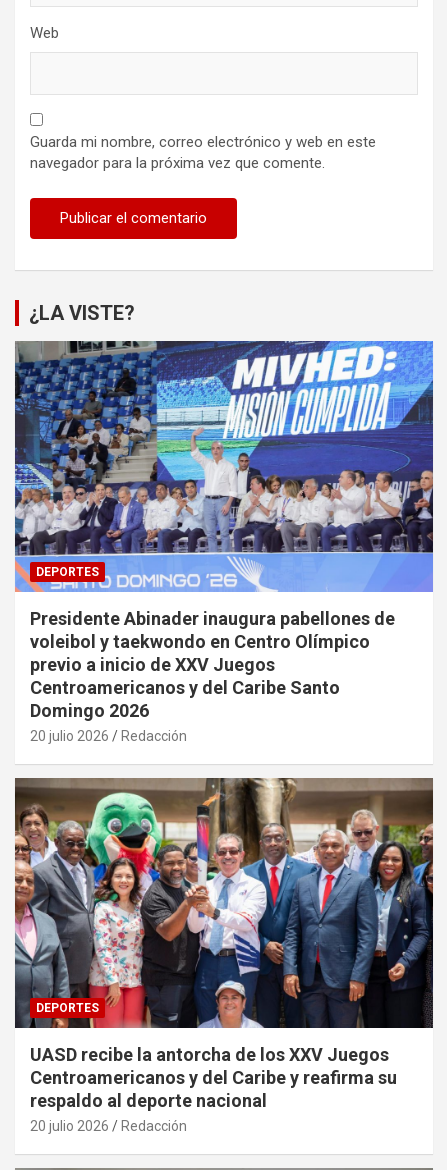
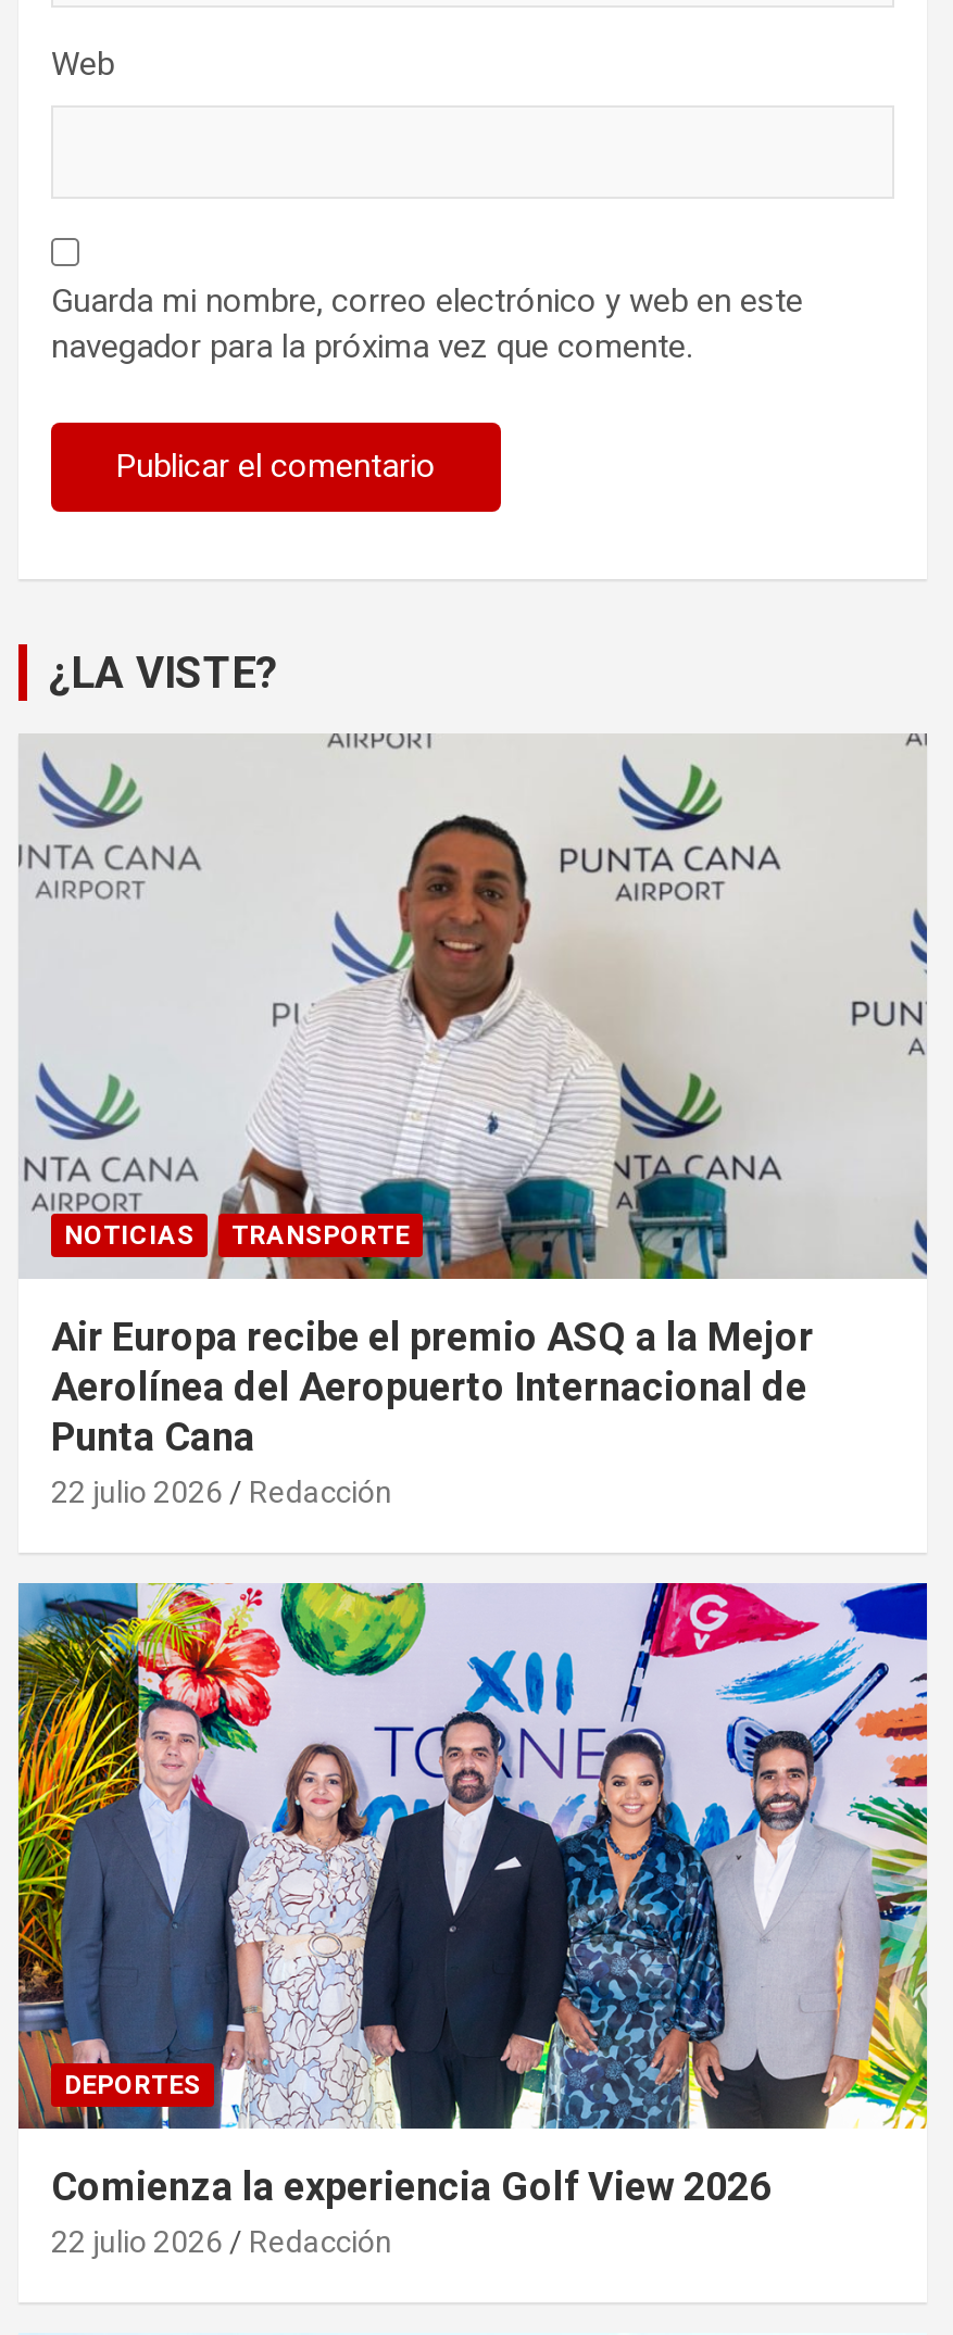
- [image]
- DEPORTES
+ [image]
+ NOTICIAS
+ TRANSPORTE

- Presidente Abinader inaugura pabellones de
- voleibol y taekwondo en Centro Olímpico
- previo a inicio de XXV Juegos
- Centroamericanos y del Caribe Santo
- Domingo 2026
- 20 julio 2026
+ Air Europa recibe el premio ASQ a la Mejor
+ Aerolínea del Aeropuerto Internacional de
+ Punta Cana
+ 22 julio 2026

- [image]
- UASD recibe la antorcha de los XXV Juegos
- Centroamericanos y del Caribe y reafirma su
- respaldo al deporte nacional
- 20 julio 2026
+ [image]
+ Comienza la experiencia Golf View 2026
+ 22 julio 2026
